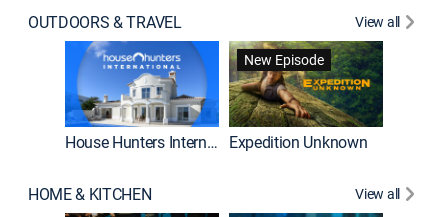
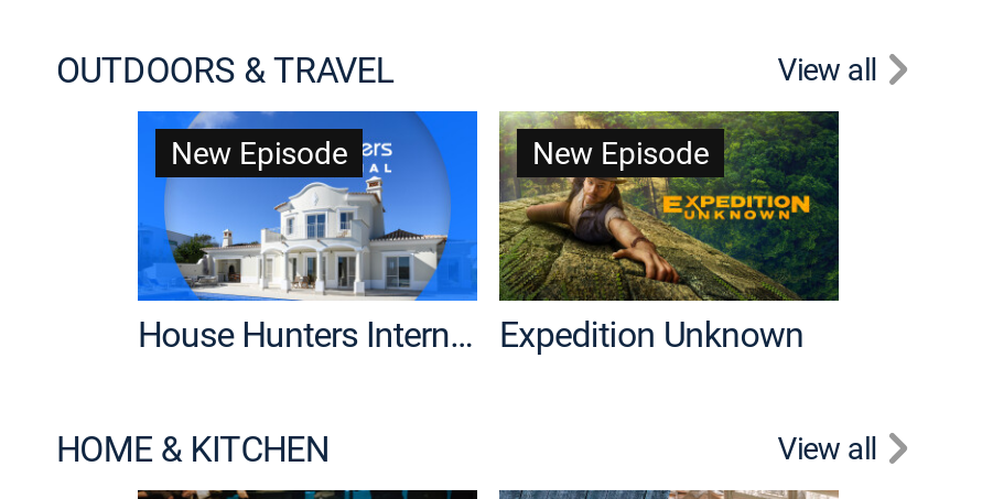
+ New Episode
